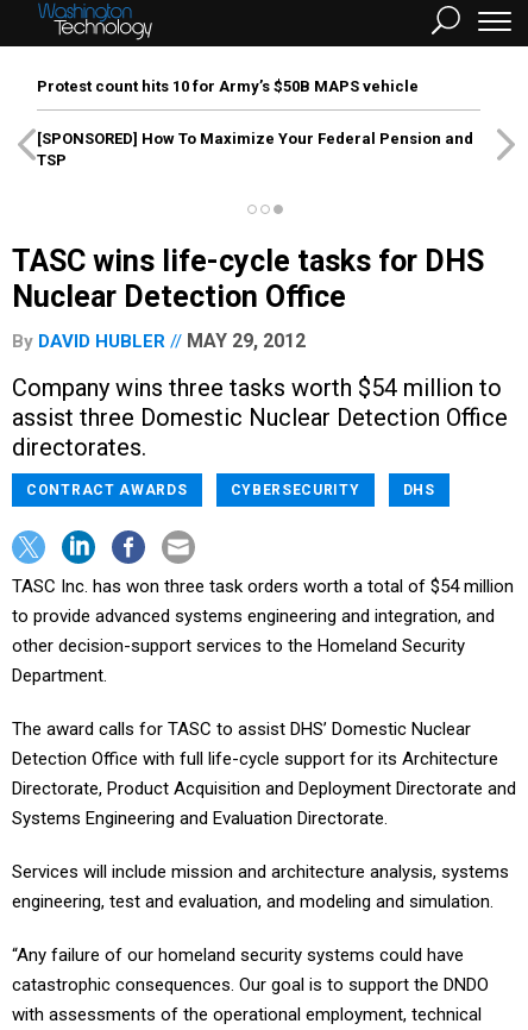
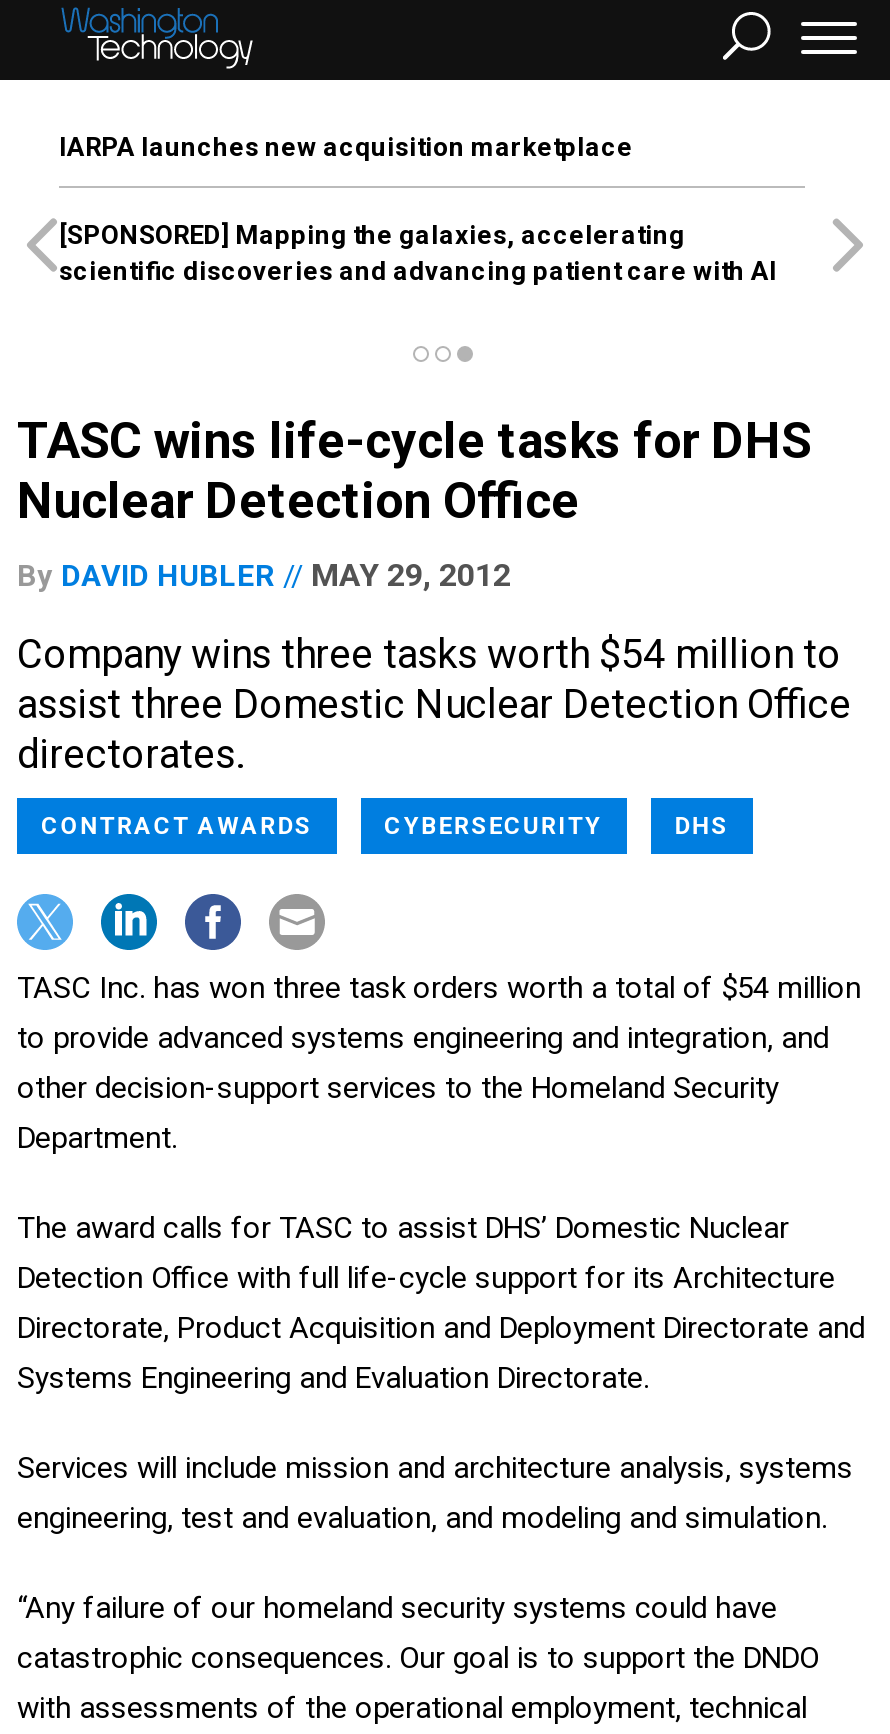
- Protest count hits 10 for Army’s $50B MAPS vehicle
+ IARPA launches new acquisition marketplace

- [SPONSORED] How To Maximize Your Federal Pension and
- TSP
+ [SPONSORED] Mapping the galaxies, accelerating
+ scientific discoveries and advancing patient care with AI
